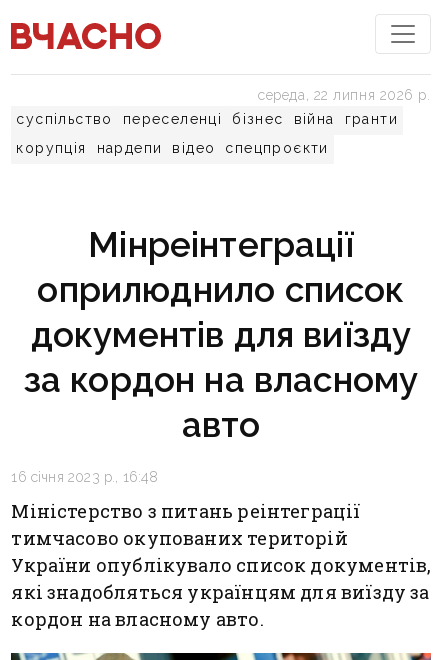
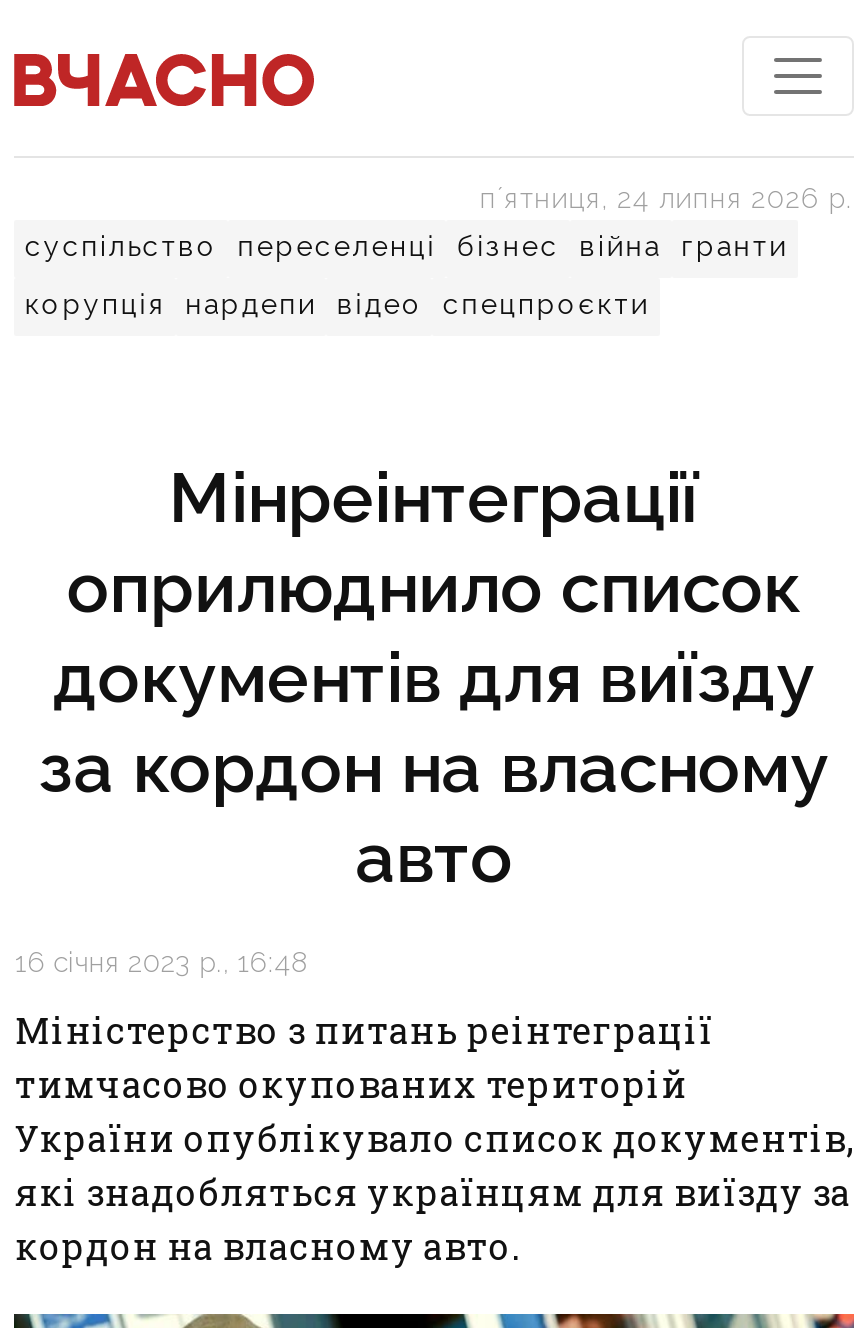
- середа, 22 липня 2026 р.
+ пʼятниця, 24 липня 2026 р.
